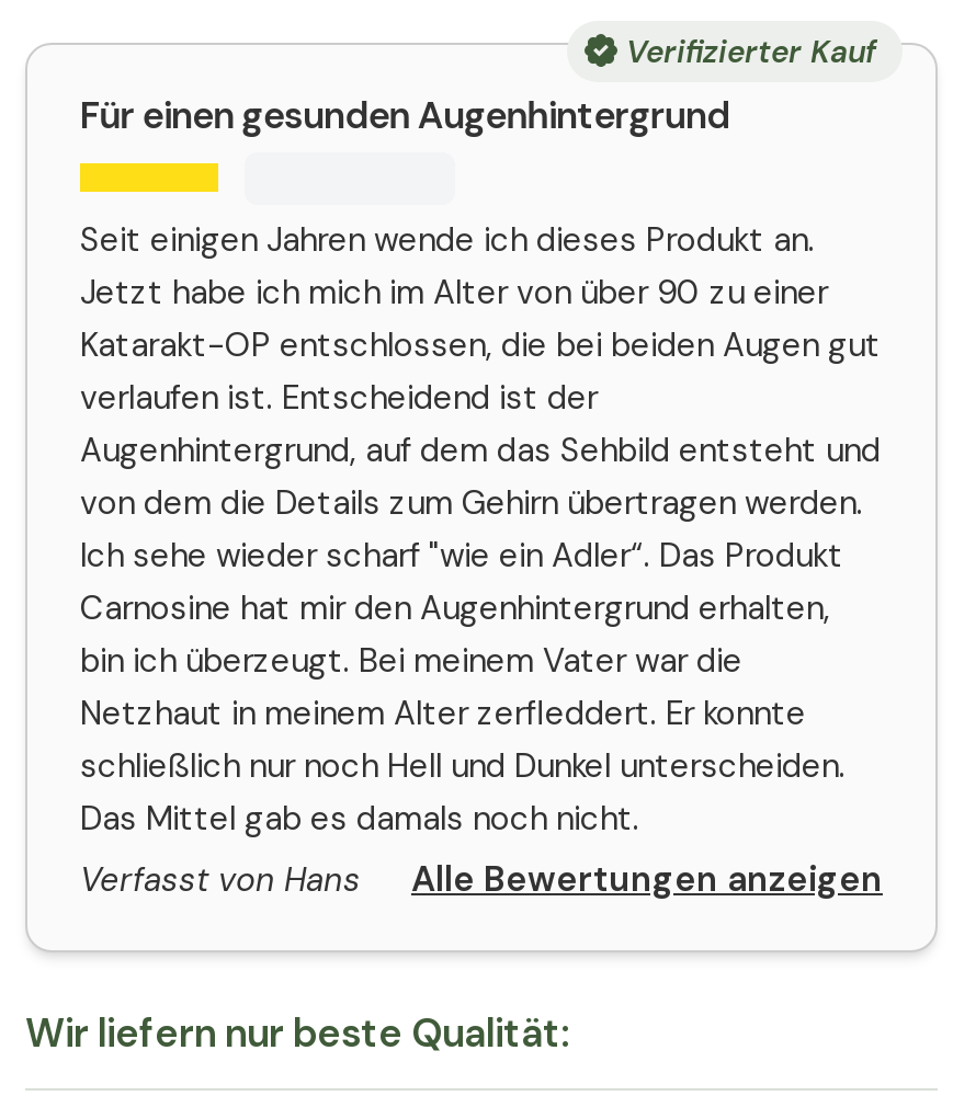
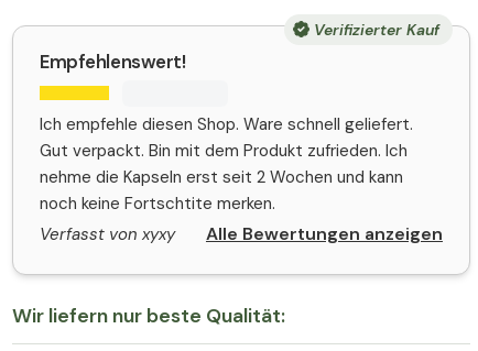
- Für einen gesunden Augenhintergrund
+ Empfehlenswert!

- Seit einigen Jahren wende ich dieses Produkt an.
- Jetzt habe ich mich im Alter von über 90 zu einer
- Katarakt-OP entschlossen, die bei beiden Augen gut
- verlaufen ist. Entscheidend ist der
- Augenhintergrund, auf dem das Sehbild entsteht und
- von dem die Details zum Gehirn übertragen werden.
- Ich sehe wieder scharf "wie ein Adler“. Das Produkt
- Carnosine hat mir den Augenhintergrund erhalten,
- bin ich überzeugt. Bei meinem Vater war die
- Netzhaut in meinem Alter zerfleddert. Er konnte
- schließlich nur noch Hell und Dunkel unterscheiden.
- Das Mittel gab es damals noch nicht.
- Verfasst von Hans
+ Ich empfehle diesen Shop. Ware schnell geliefert.
+ Gut verpackt. Bin mit dem Produkt zufrieden. Ich
+ nehme die Kapseln erst seit 2 Wochen und kann
+ noch keine Fortschtite merken.
+ Verfasst von xyxy
